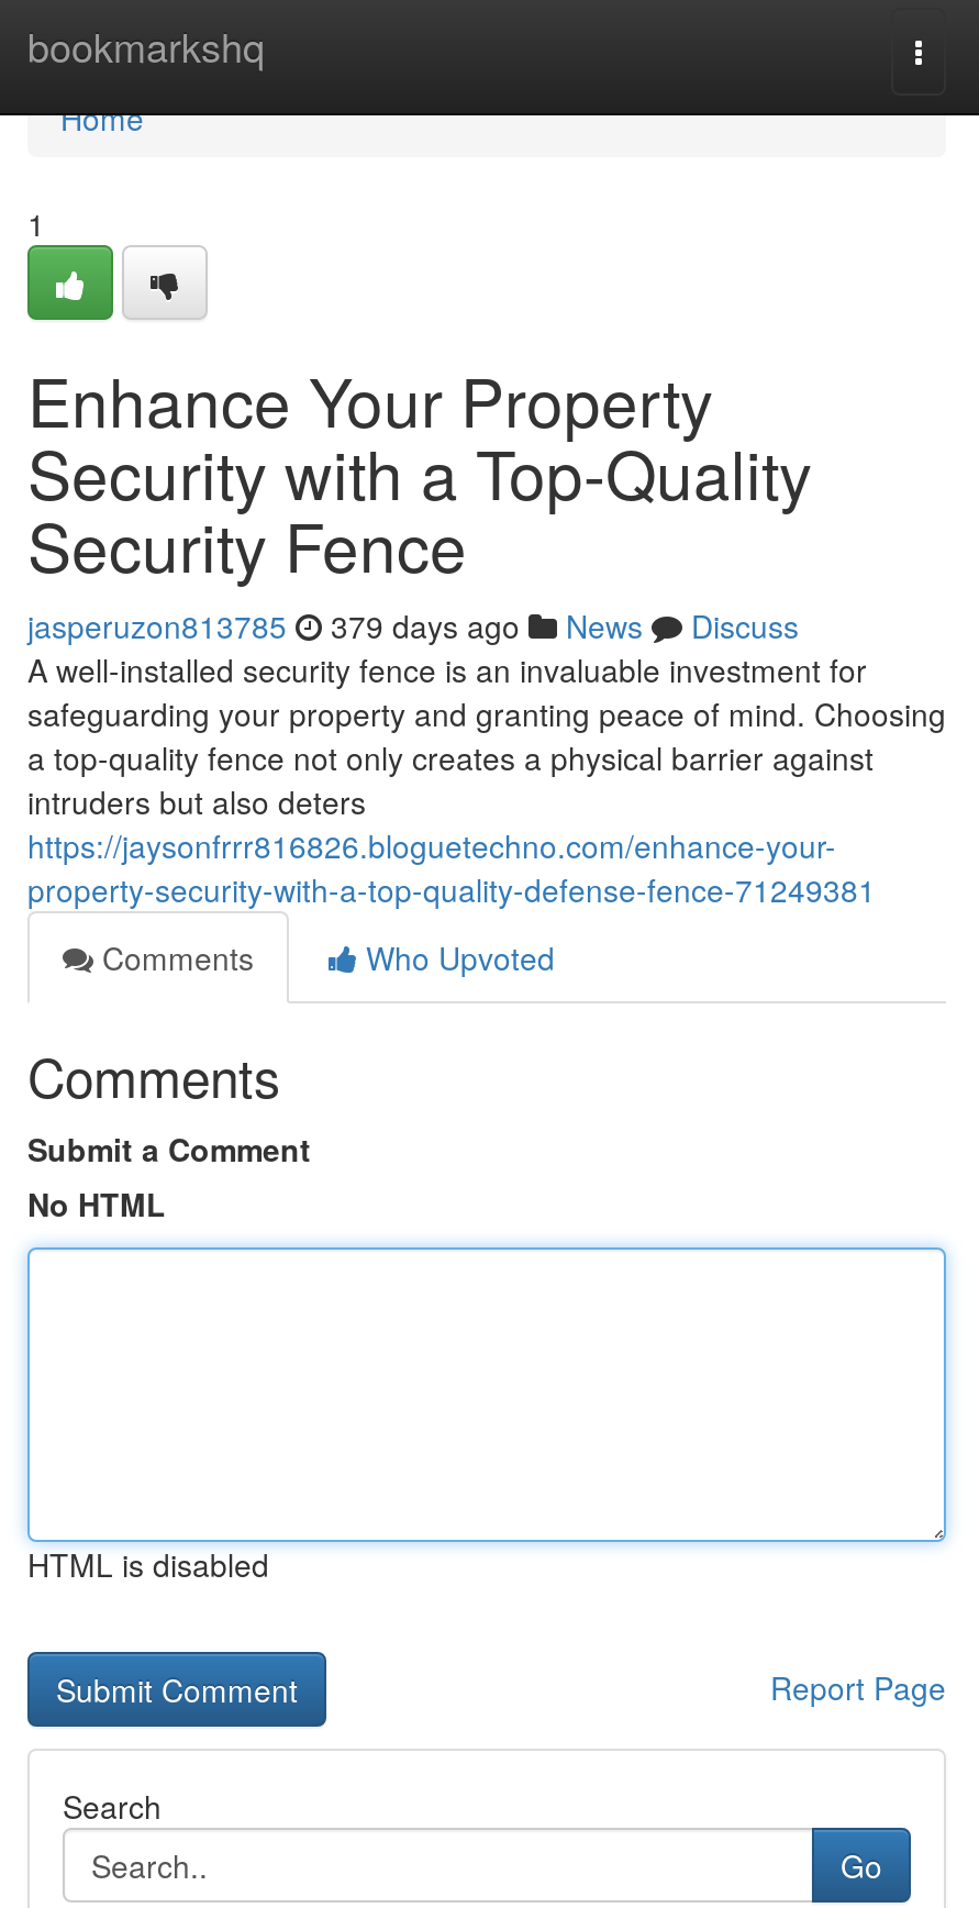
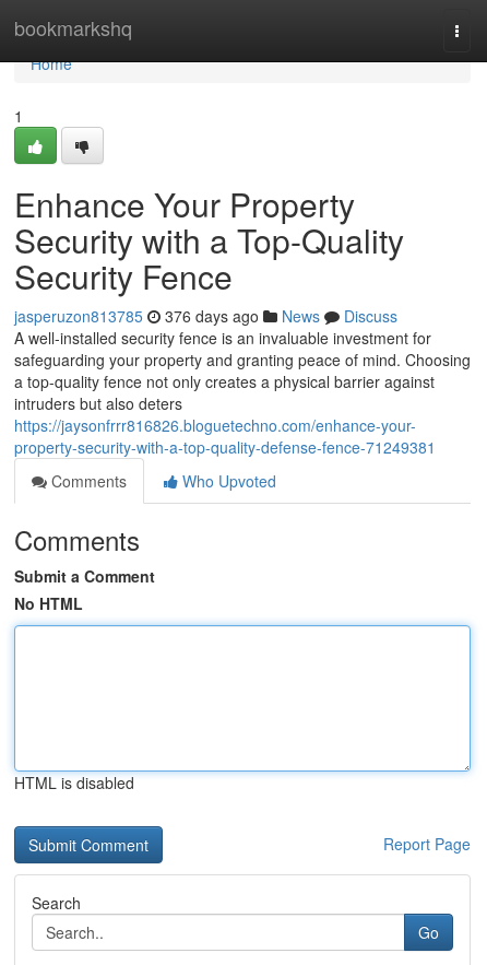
- jasperuzon813785 379 days ago News Discuss
+ jasperuzon813785 376 days ago News Discuss
